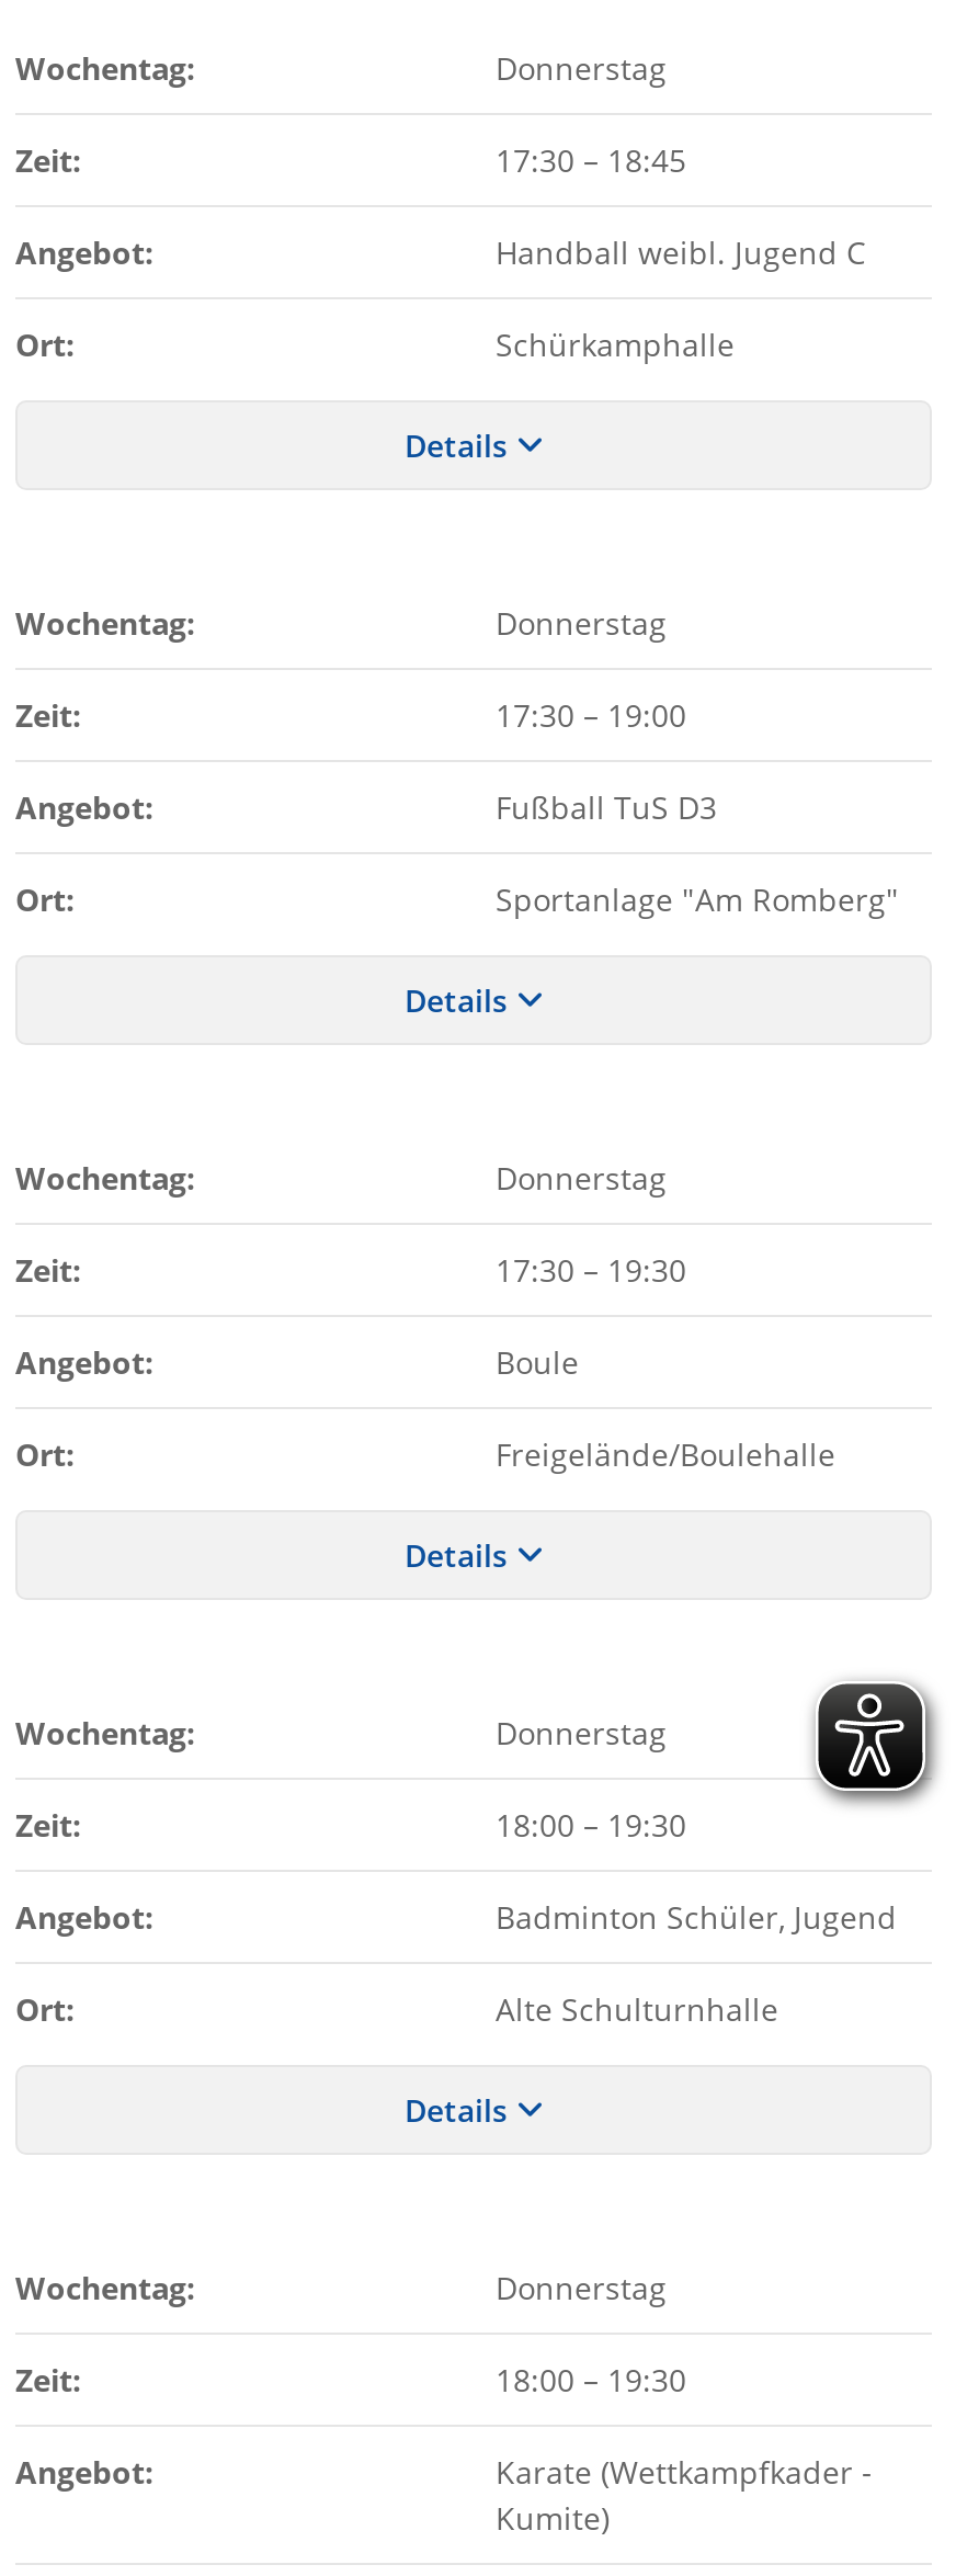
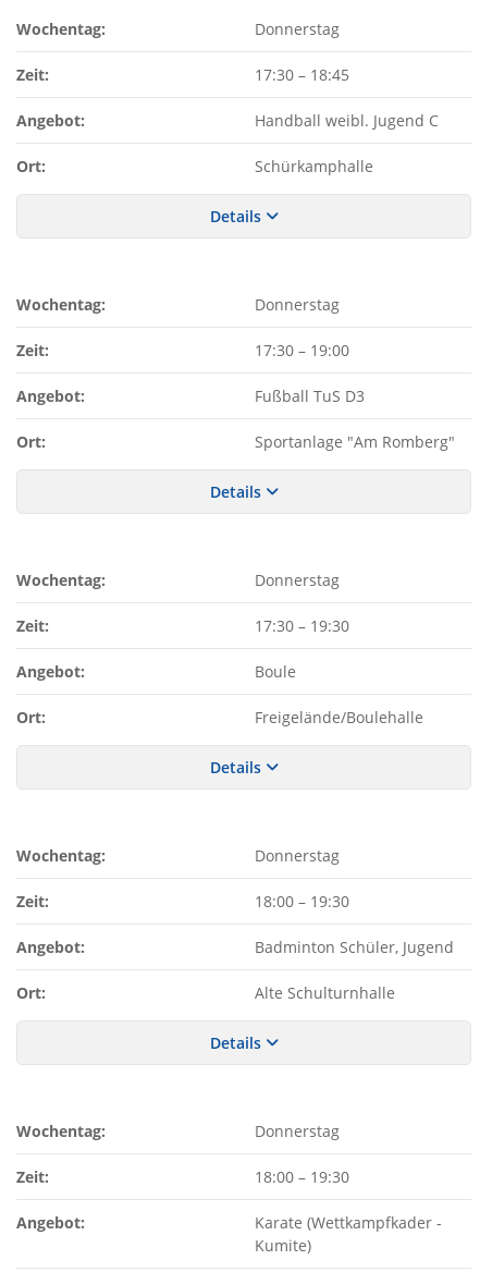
- [image]
